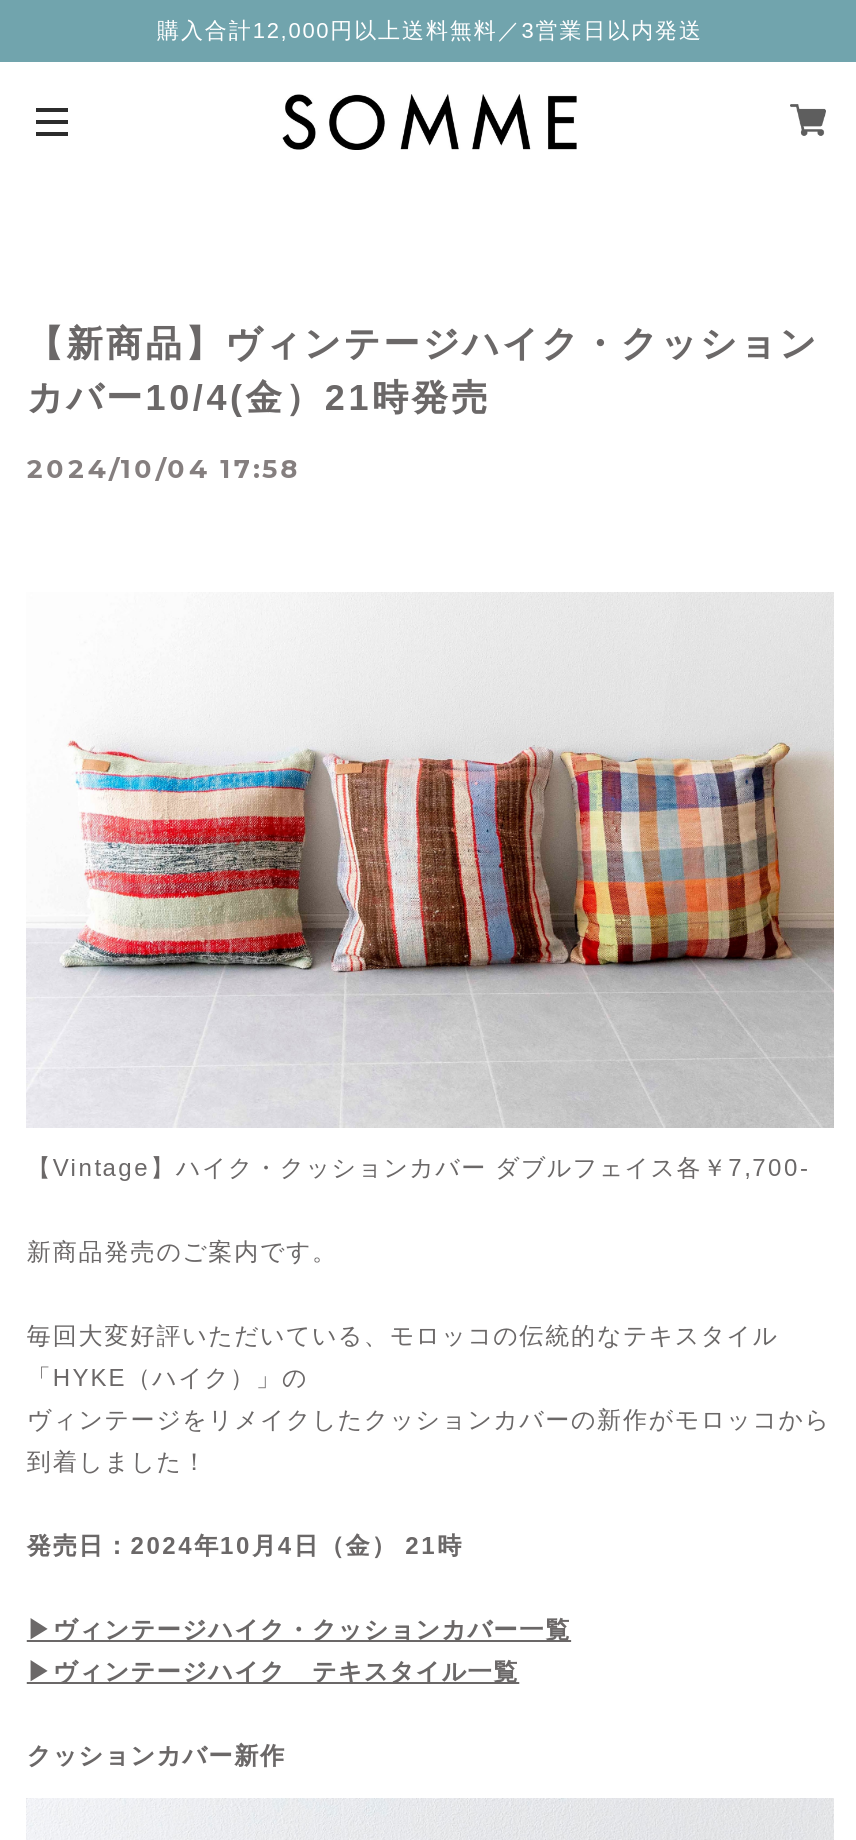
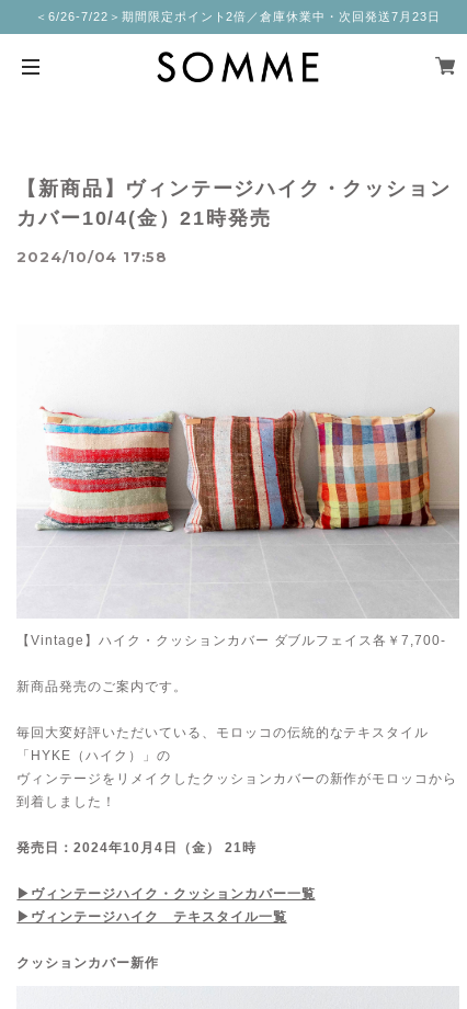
- 購入合計12,000円以上送料無料／3営業日以内発送
+ ＜6/26-7/22＞期間限定ポイント2倍／倉庫休業中・次回発送7月23日
